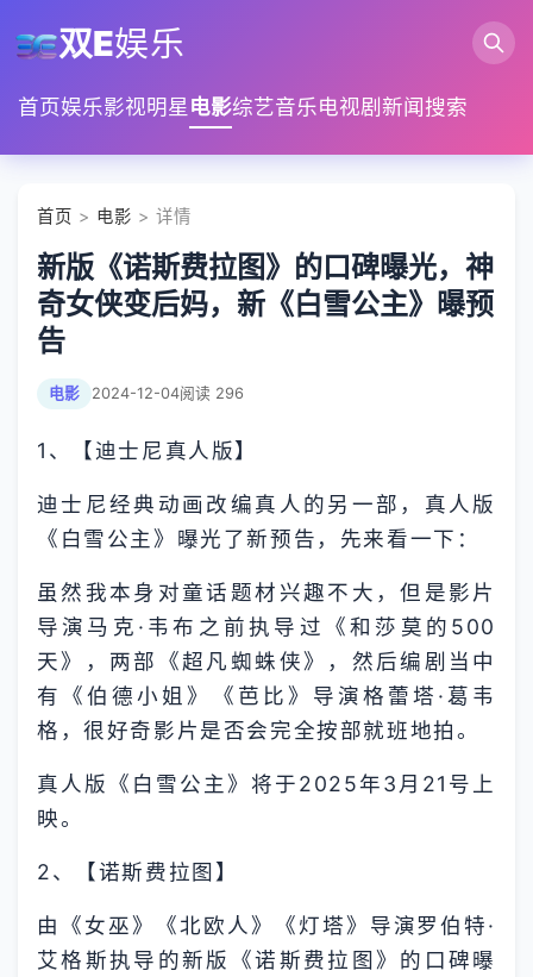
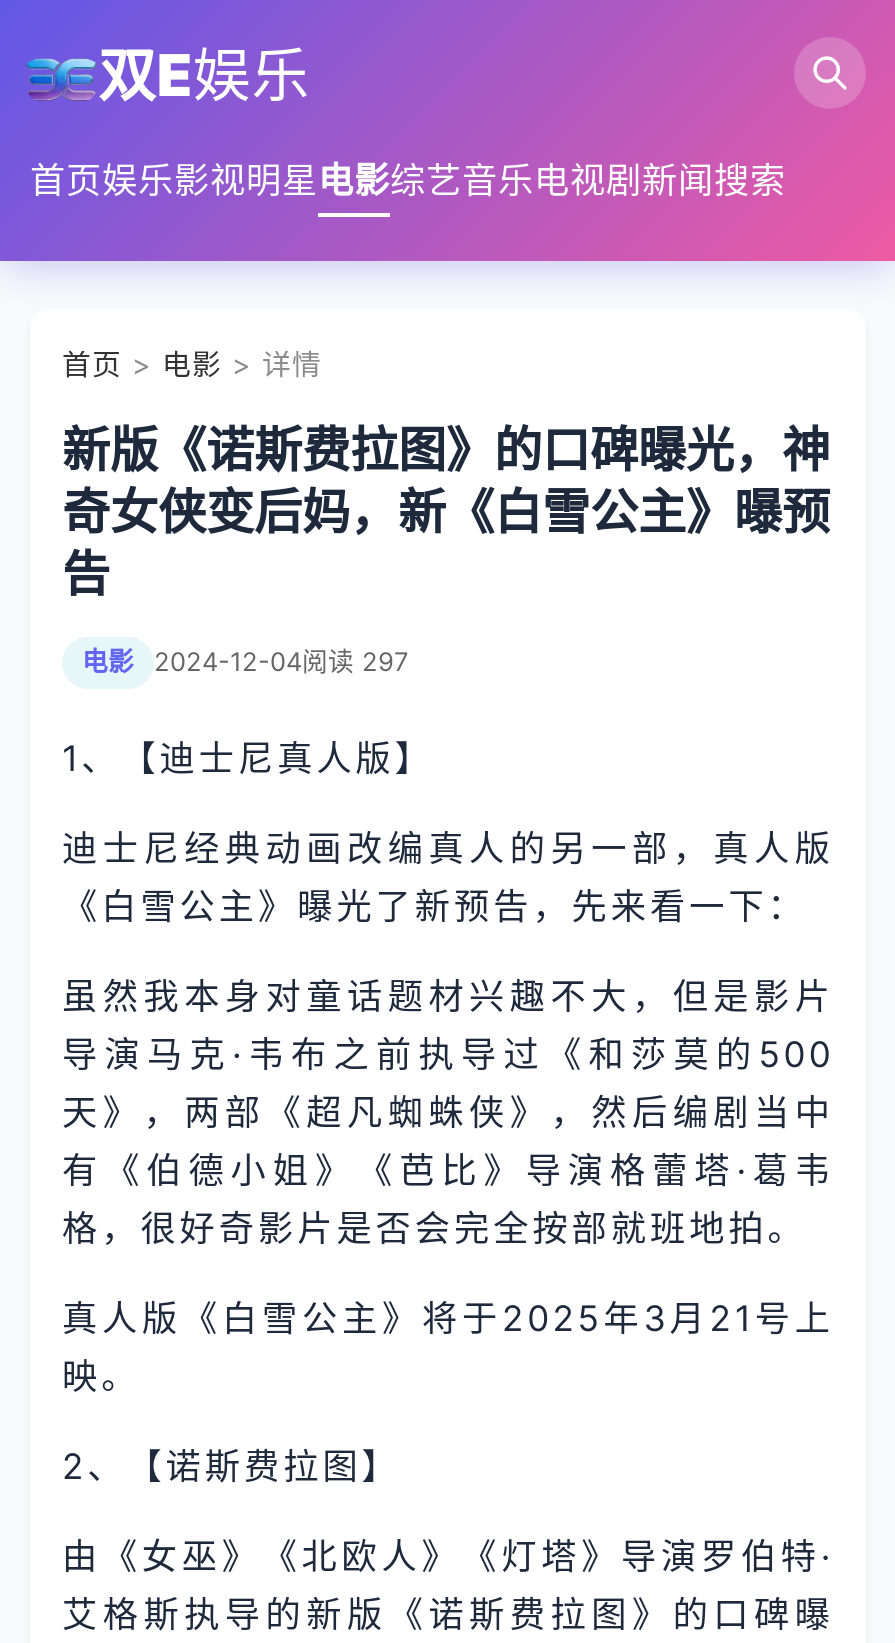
- 电影 2024-12-04阅读 296
+ 电影 2024-12-04阅读 297
